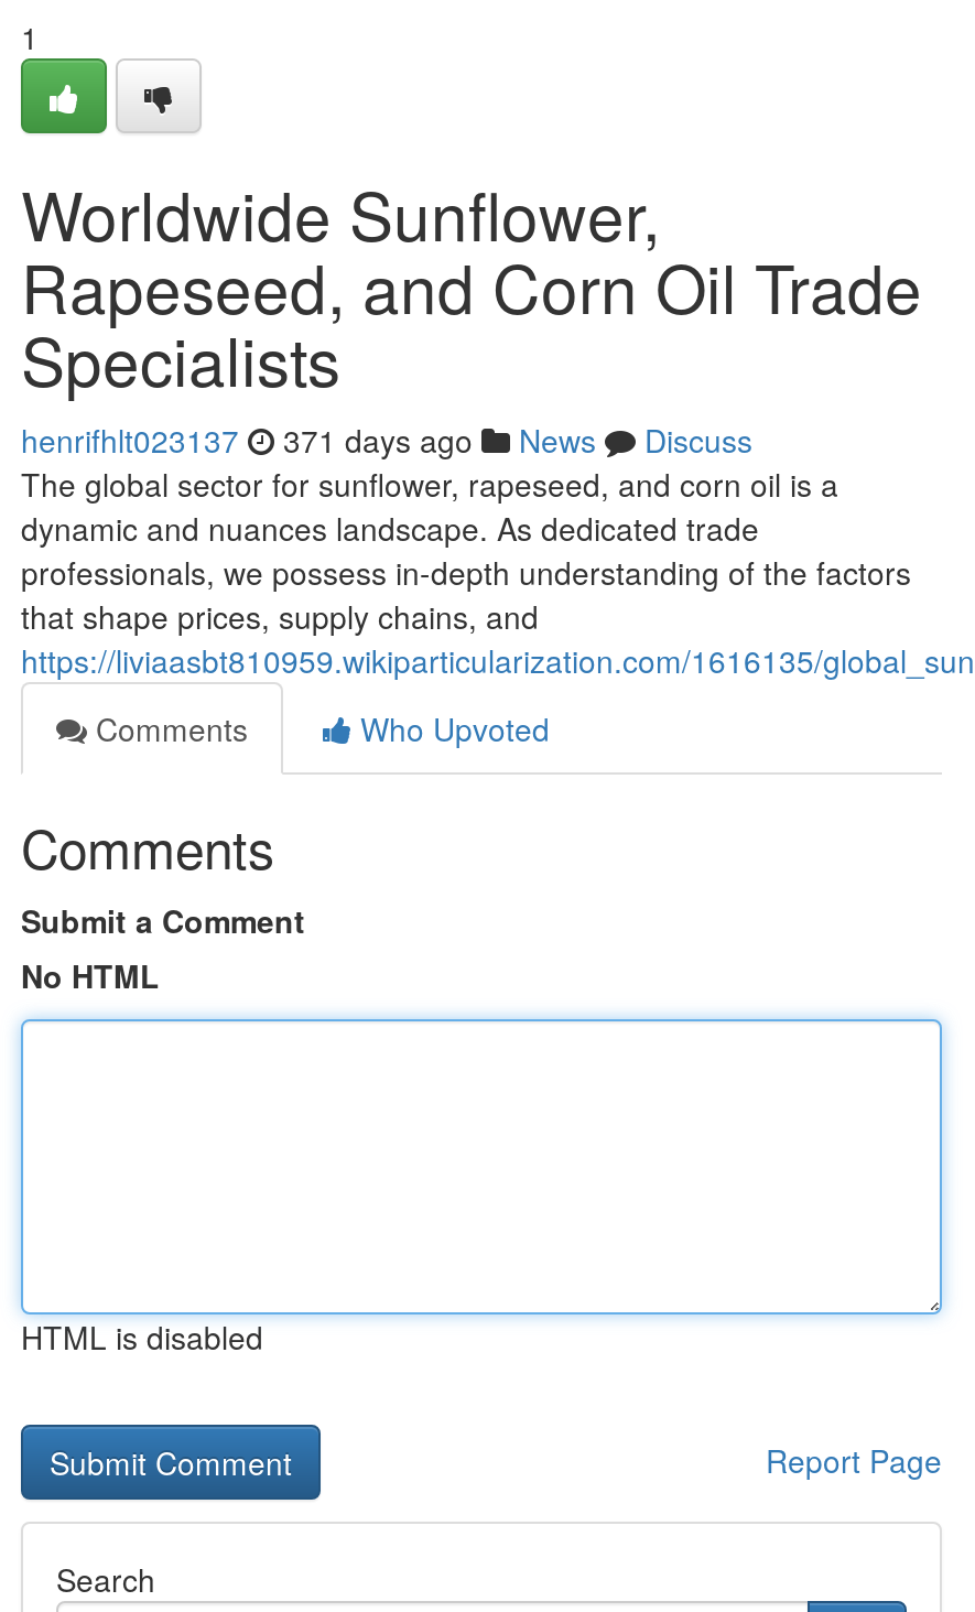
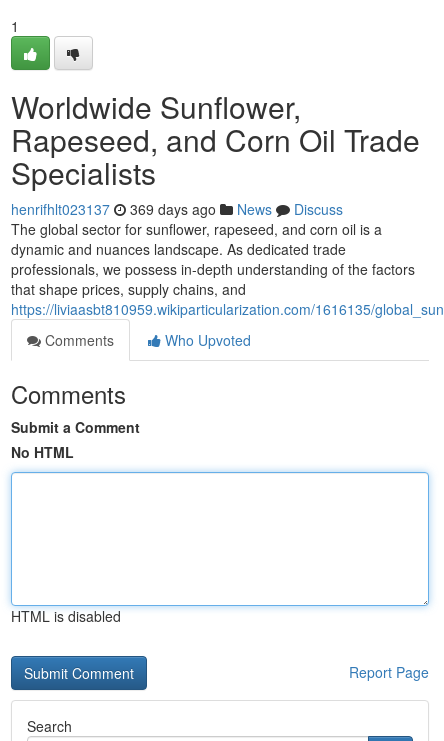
- henrifhlt023137 371 days ago News Discuss
+ henrifhlt023137 369 days ago News Discuss
